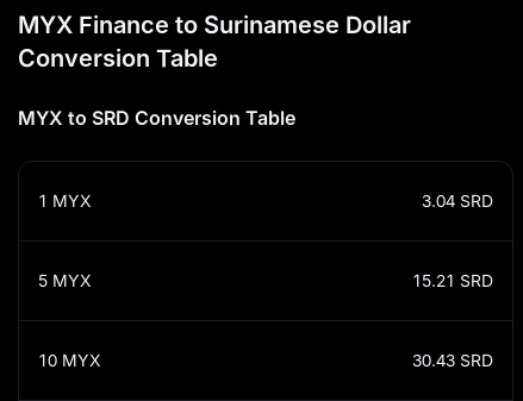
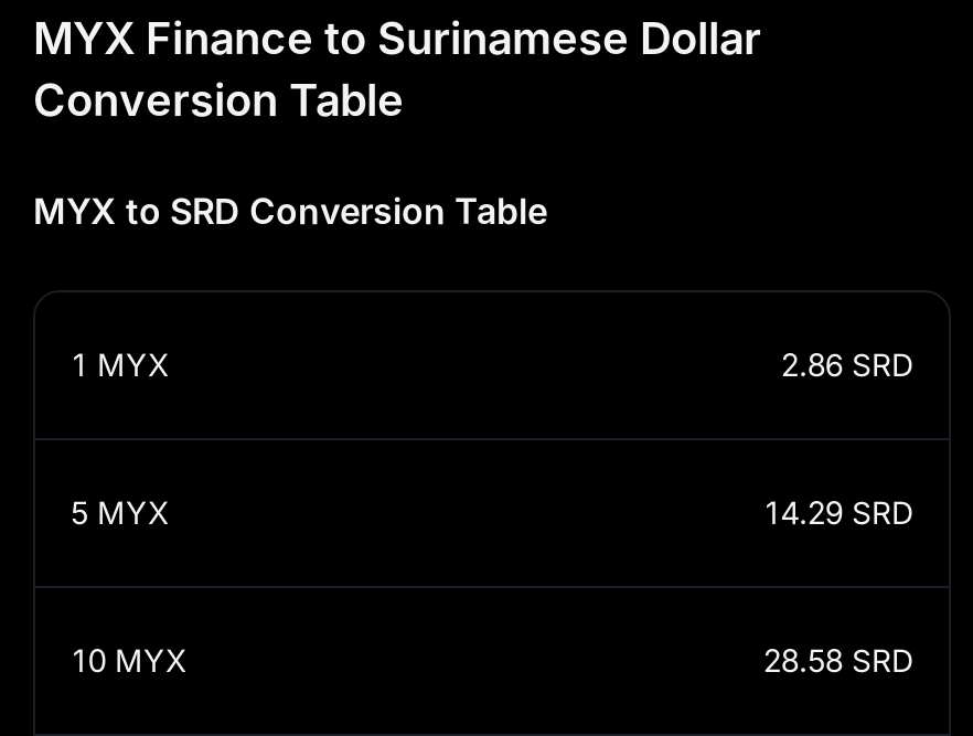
- 3.04 SRD
+ 2.86 SRD

- 15.21 SRD
+ 14.29 SRD

- 30.43 SRD
+ 28.58 SRD
